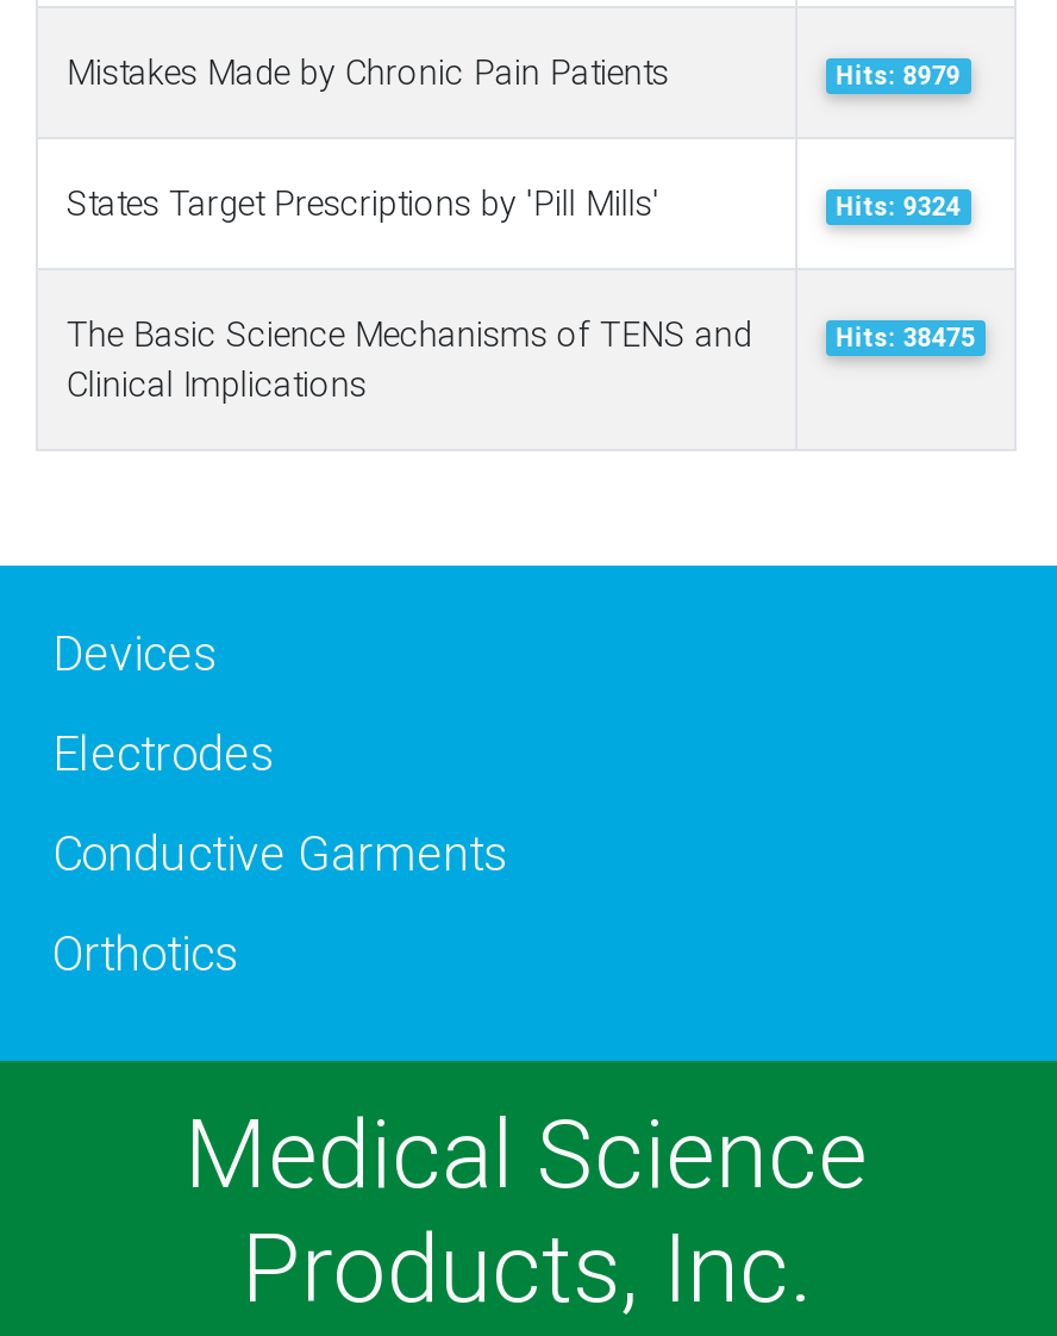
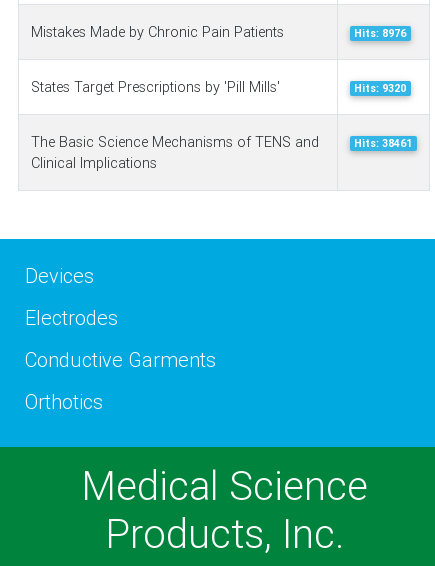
- Hits: 8979
+ Hits: 8976

- Hits: 9324
+ Hits: 9320

- Hits: 38475
+ Hits: 38461
